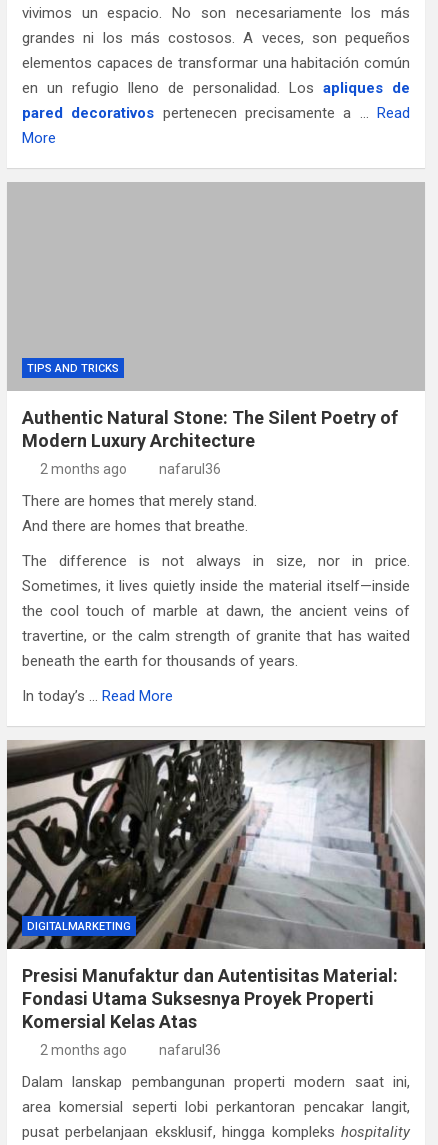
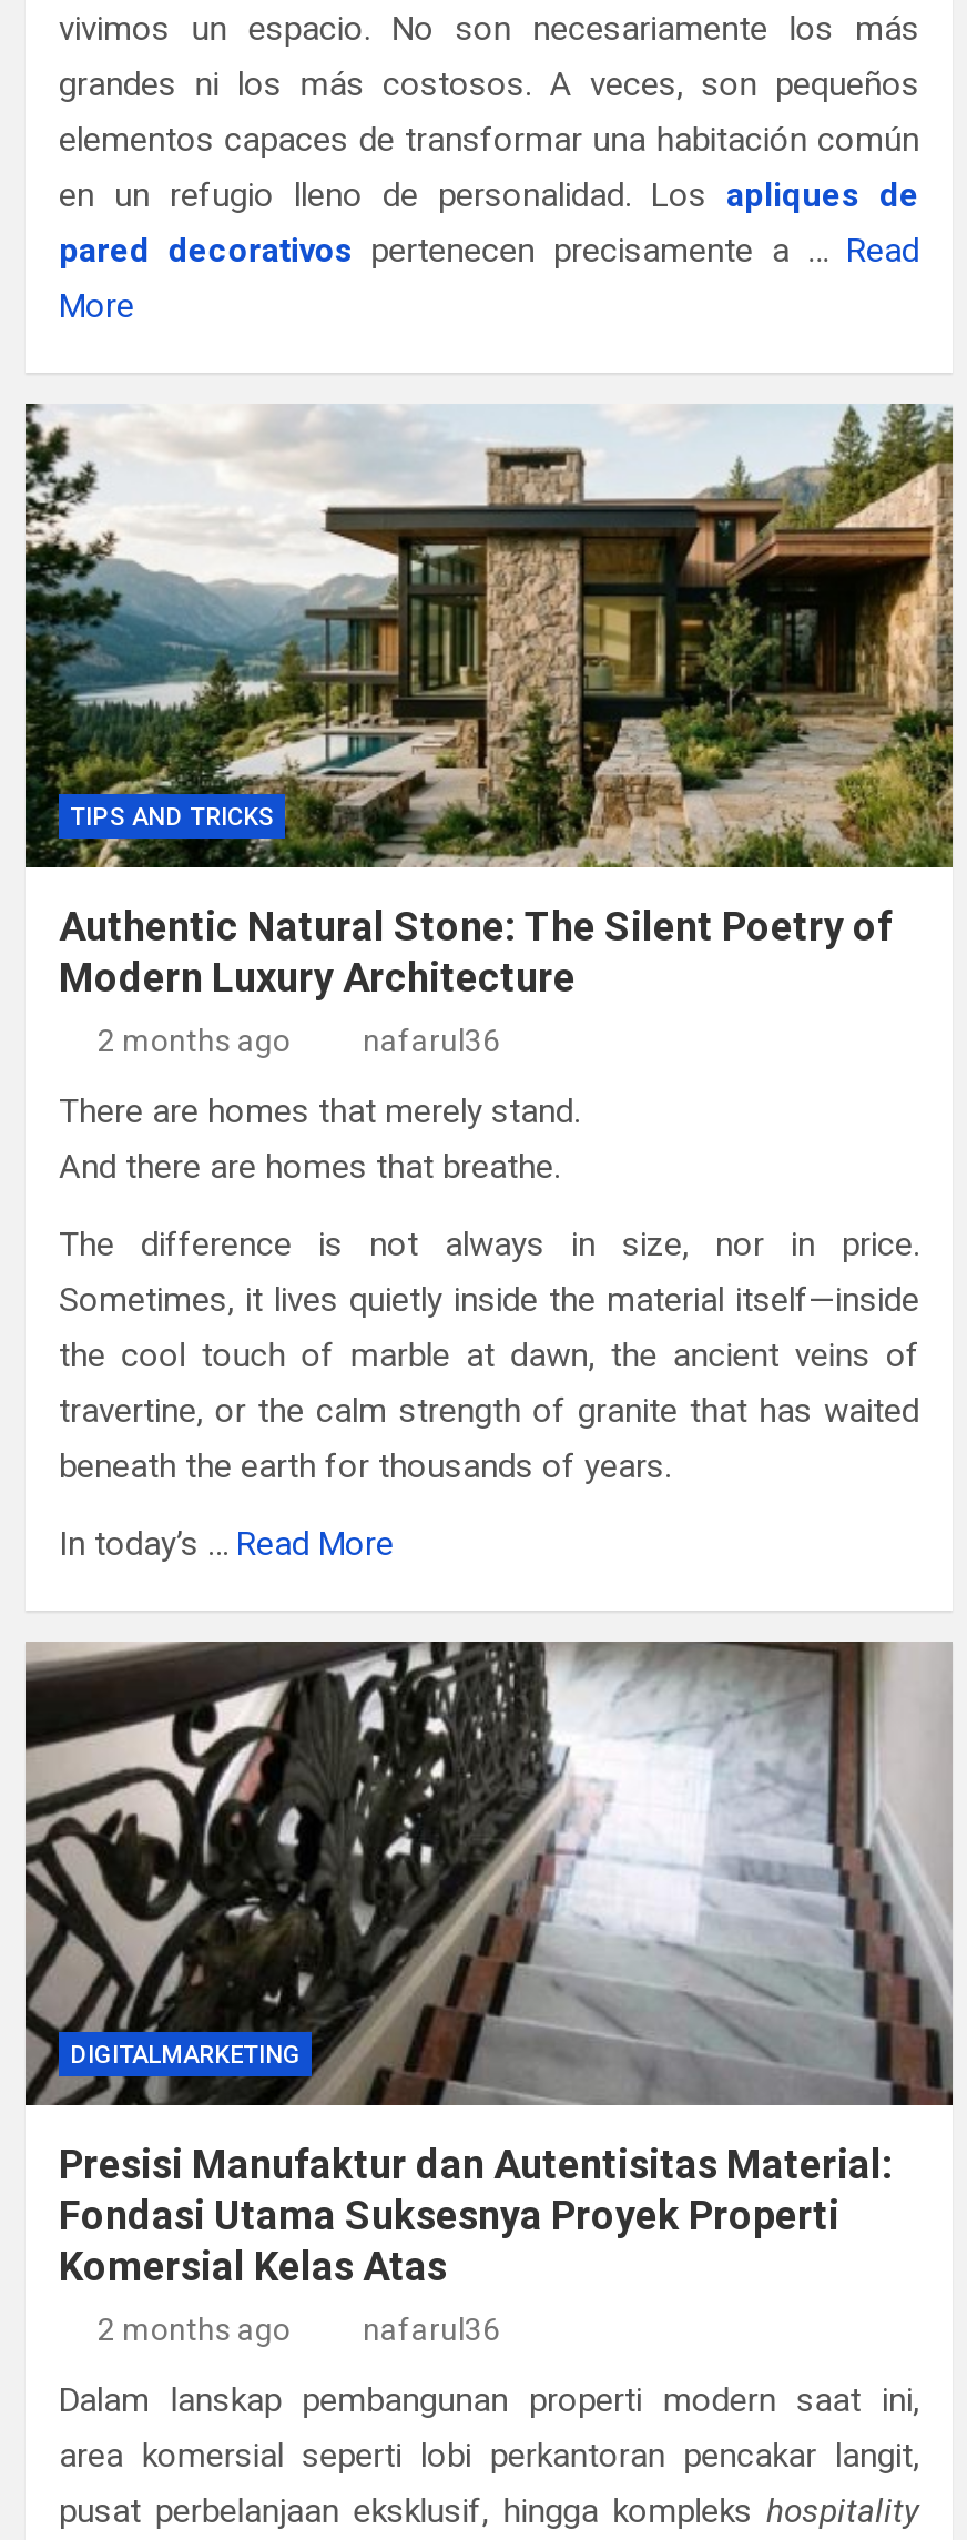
+ [image]
